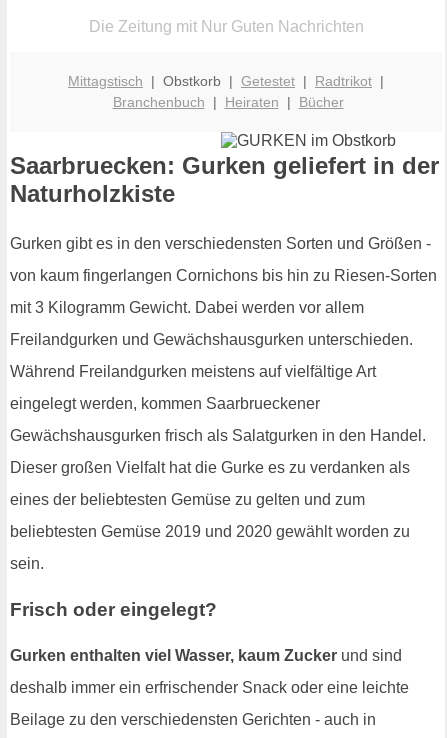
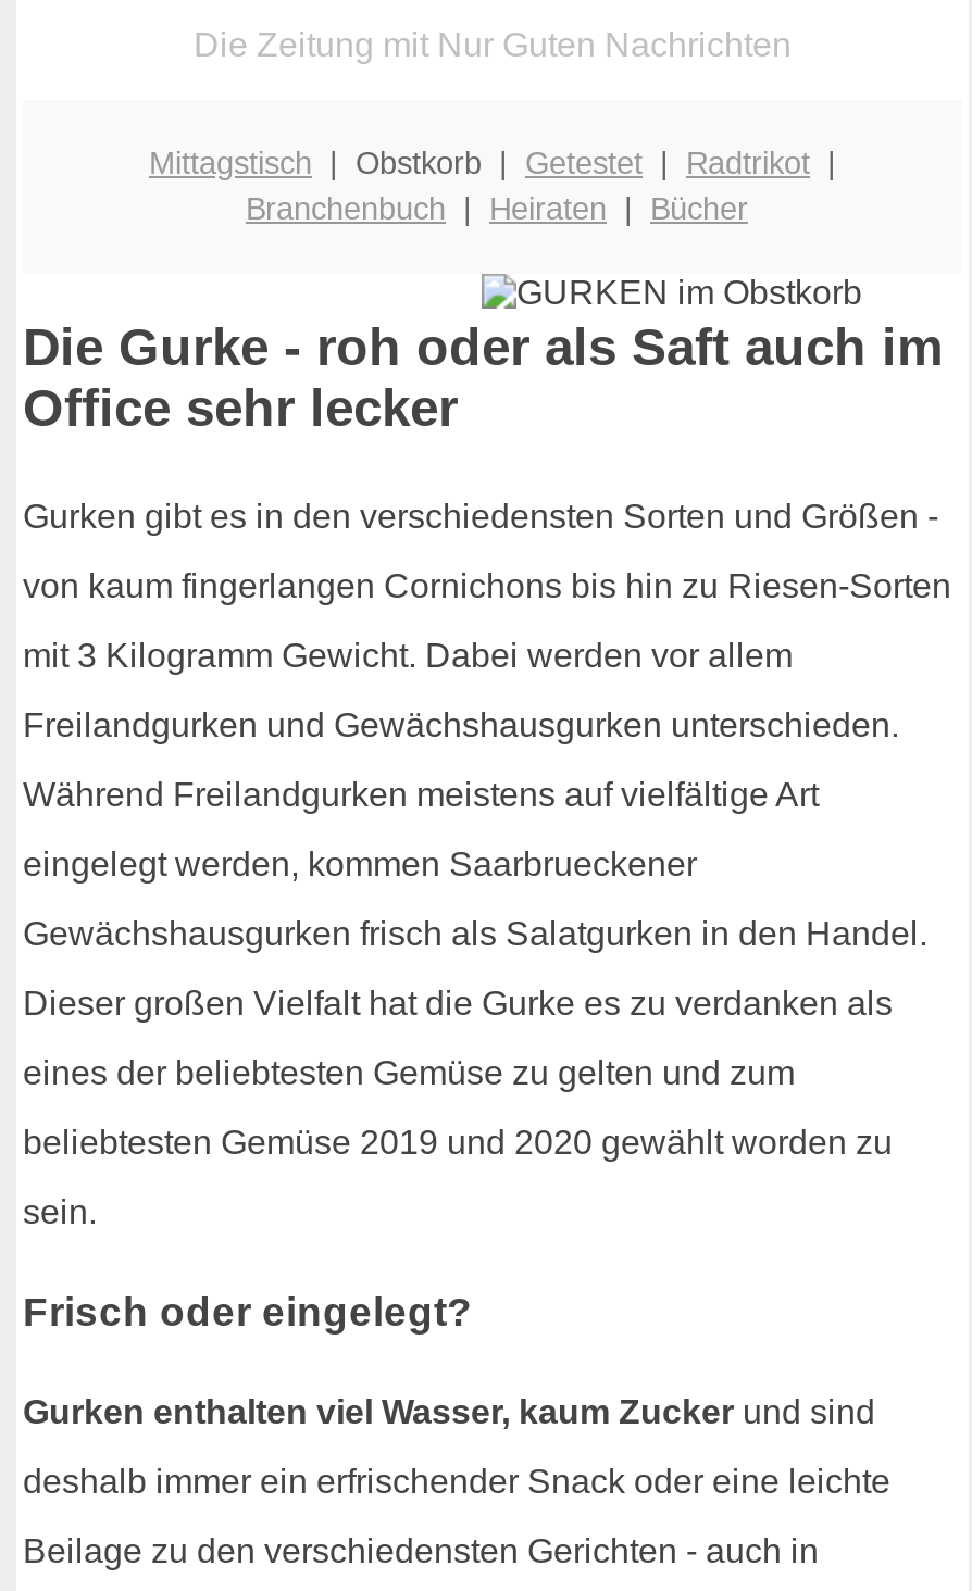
- Saarbruecken: Gurken geliefert in der
- Naturholzkiste
+ Die Gurke - roh oder als Saft auch im
+ Office sehr lecker
